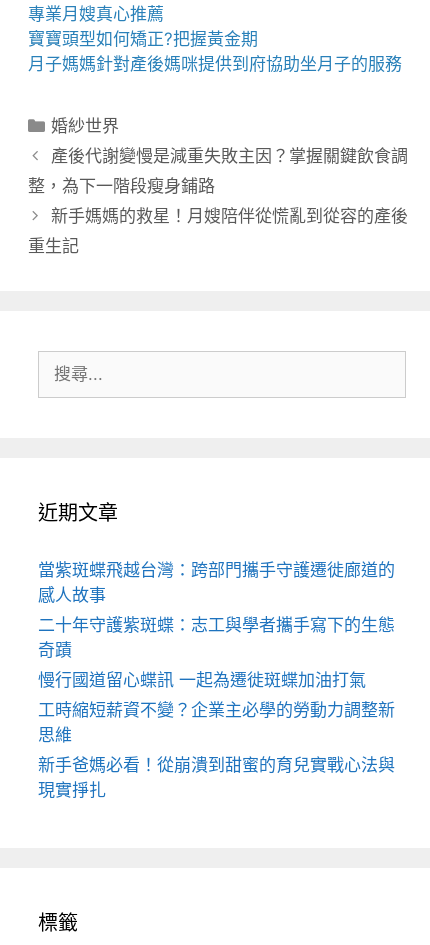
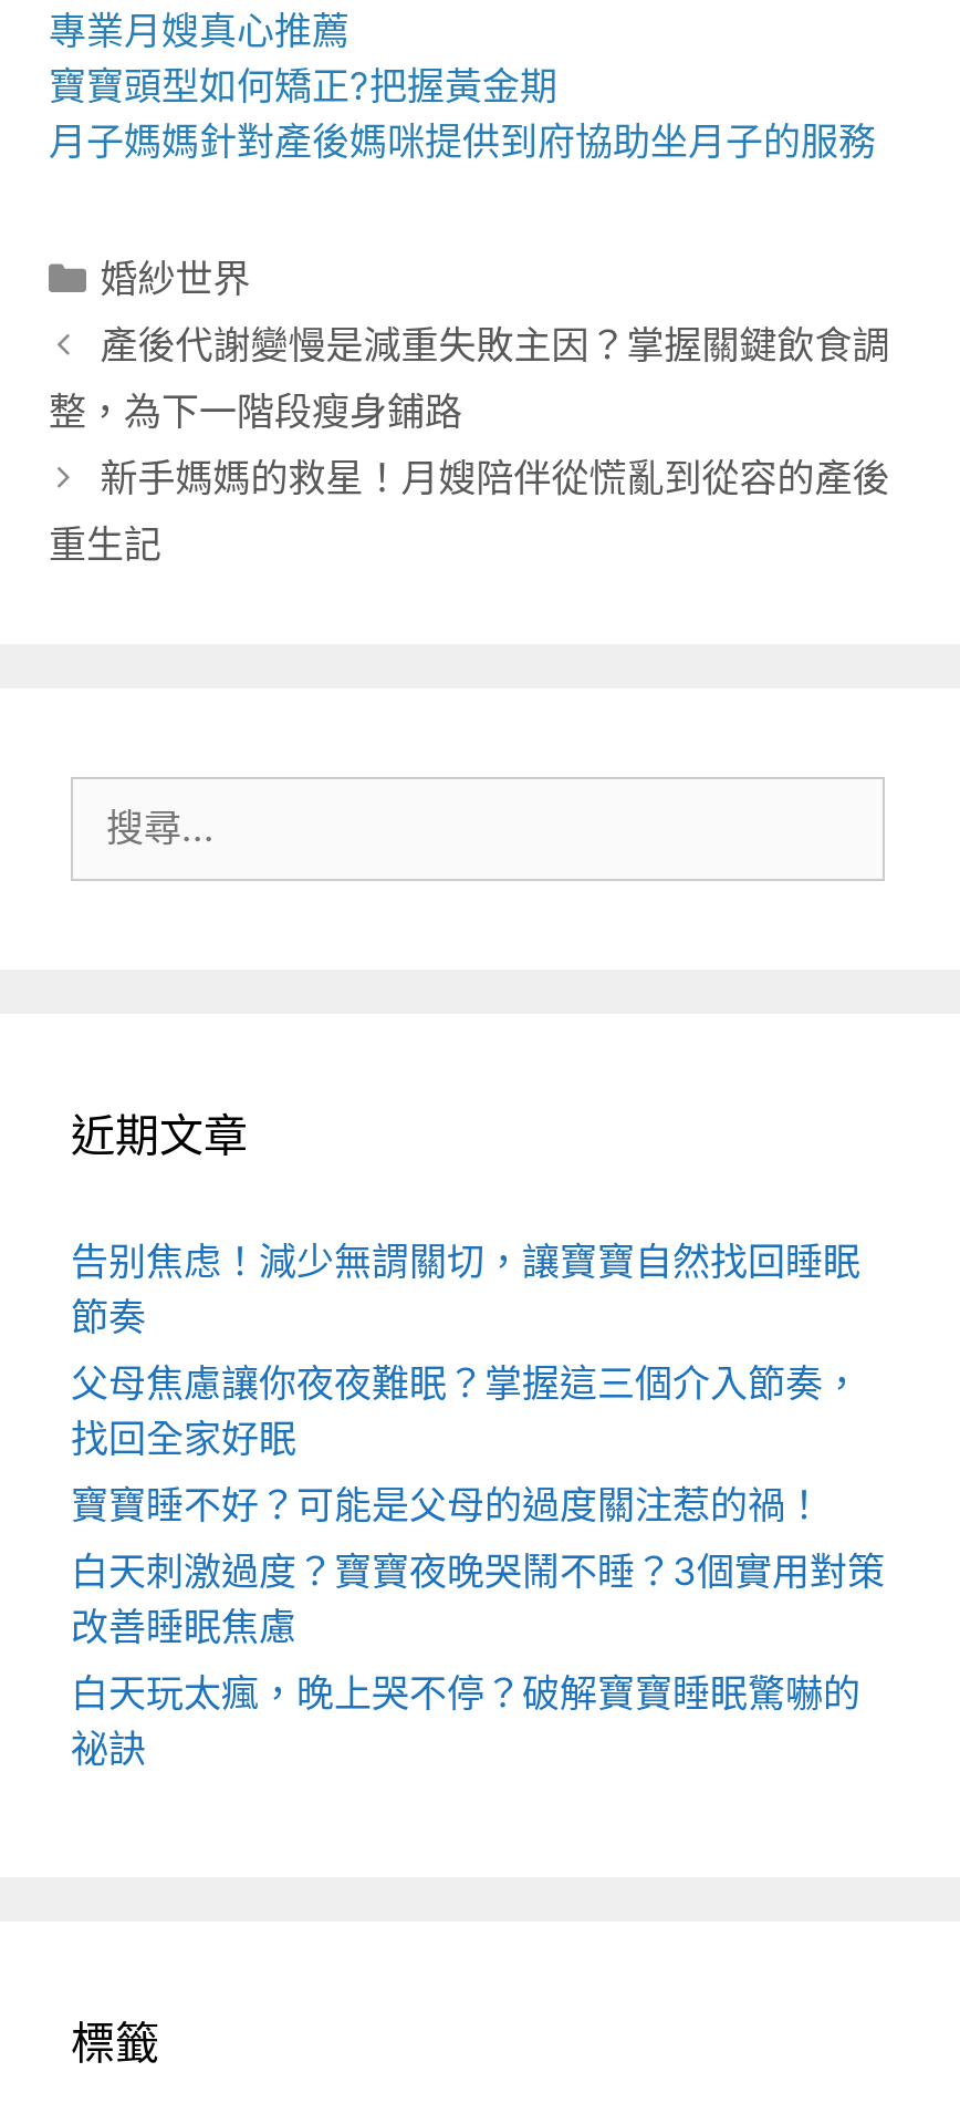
- 當紫斑蝶飛越台灣：跨部門攜手守護遷徙廊道的
- 感人故事
+ 告别焦虑！減少無謂關切，讓寶寶自然找回睡眠
+ 節奏

- 二十年守護紫斑蝶：志工與學者攜手寫下的生態
- 奇蹟
+ 父母焦慮讓你夜夜難眠？掌握這三個介入節奏，
+ 找回全家好眠

- 慢行國道留心蝶訊 一起為遷徙斑蝶加油打氣
+ 寶寶睡不好？可能是父母的過度關注惹的禍！

- 工時縮短薪資不變？企業主必學的勞動力調整新
- 思維
+ 白天刺激過度？寶寶夜晚哭鬧不睡？3個實用對策
+ 改善睡眠焦慮

- 新手爸媽必看！從崩潰到甜蜜的育兒實戰心法與
- 現實掙扎
+ 白天玩太瘋，晚上哭不停？破解寶寶睡眠驚嚇的
+ 祕訣
